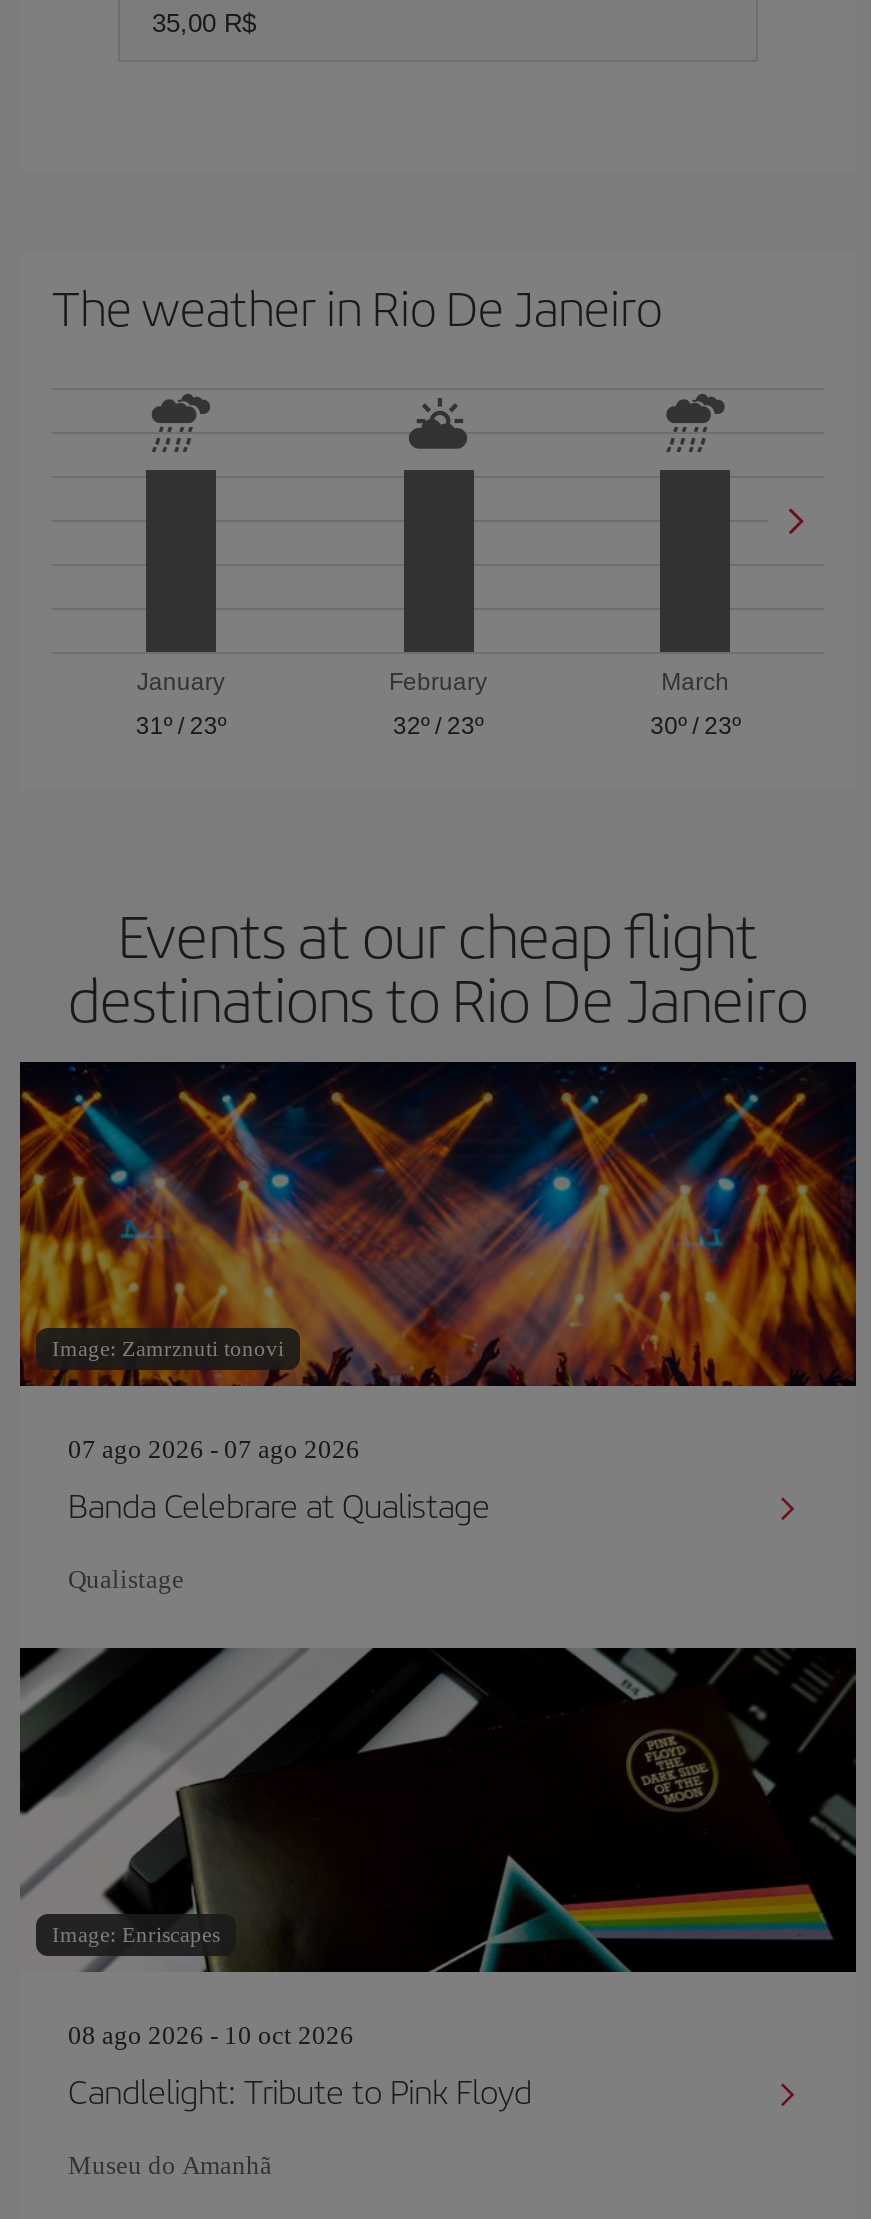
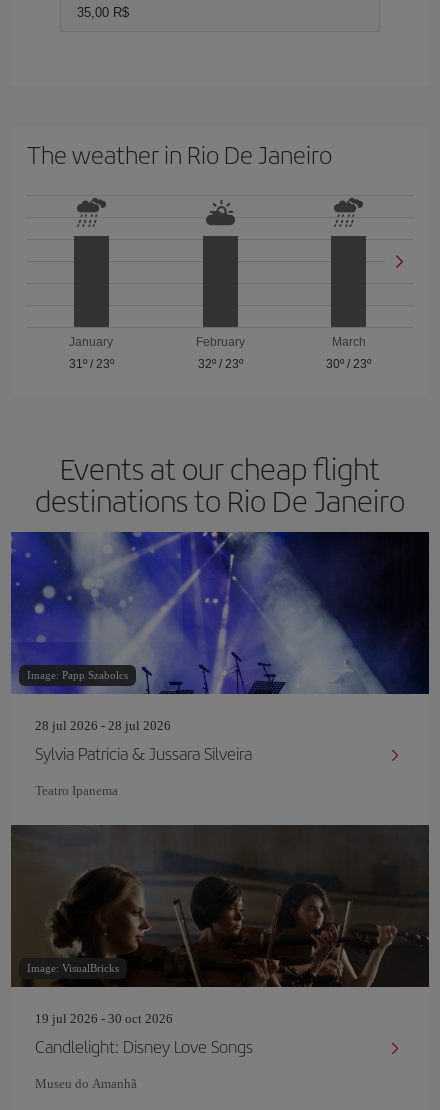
- [image]
- Image: Zamrznuti tonovi
+ [image]
+ Image: Papp Szabolcs

- 07 ago 2026 - 07 ago 2026
- Banda Celebrare at Qualistage
+ 28 jul 2026 - 28 jul 2026
+ Sylvia Patricia & Jussara Silveira

- Qualistage
+ Teatro Ipanema

- [image]
- Image: Enriscapes
+ [image]
+ Image: VisualBricks

- 08 ago 2026 - 10 oct 2026
- Candlelight: Tribute to Pink Floyd
+ 19 jul 2026 - 30 oct 2026
+ Candlelight: Disney Love Songs
